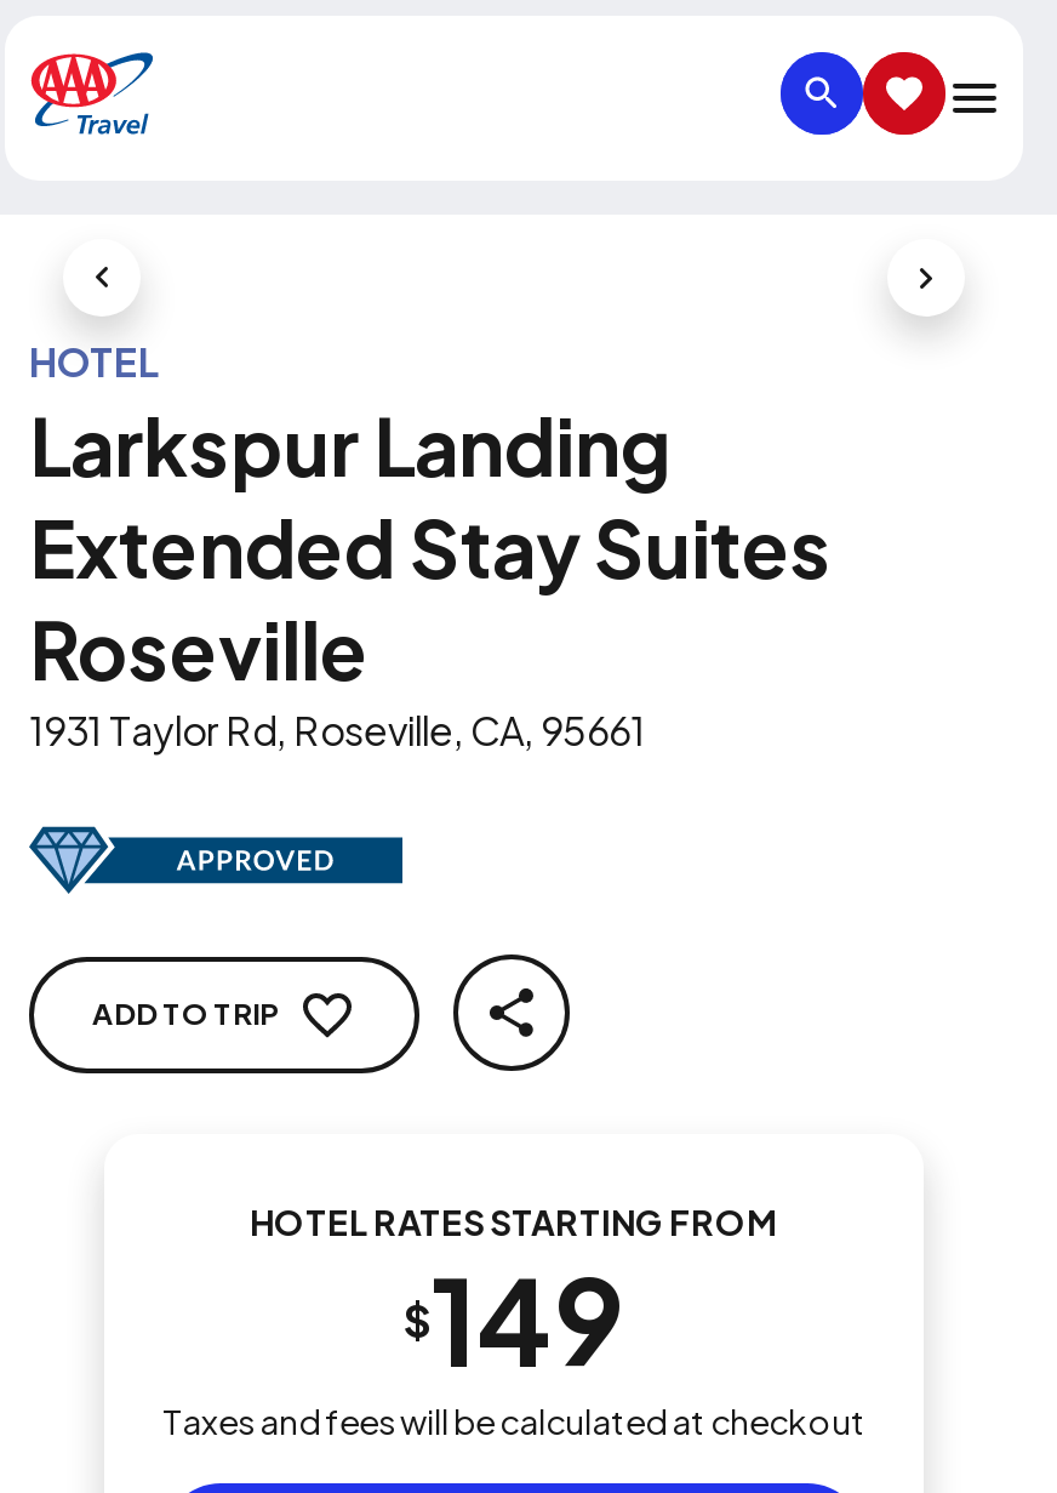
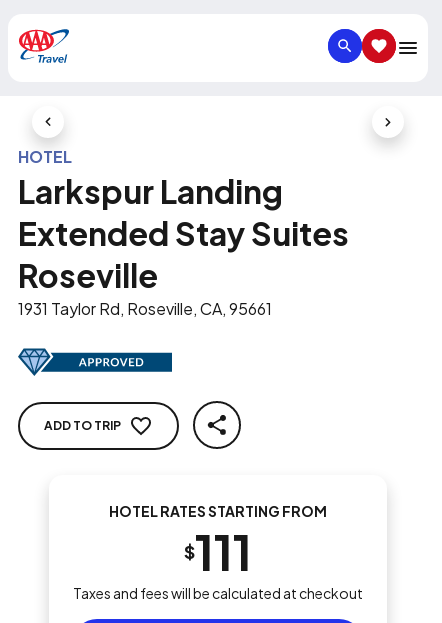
- $149
+ $111
